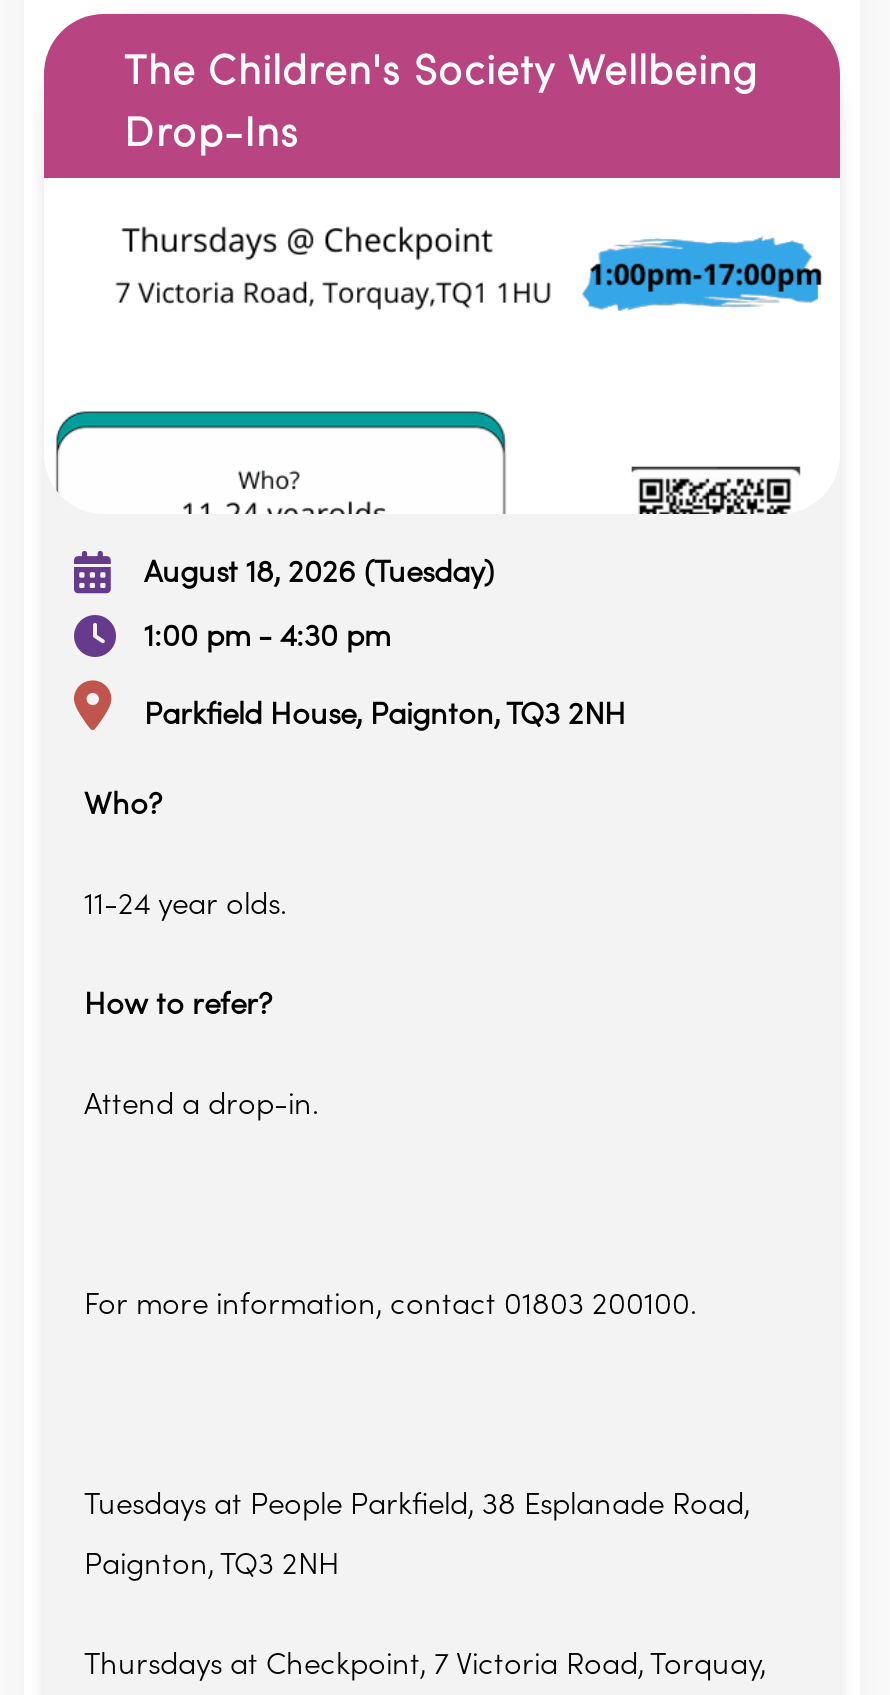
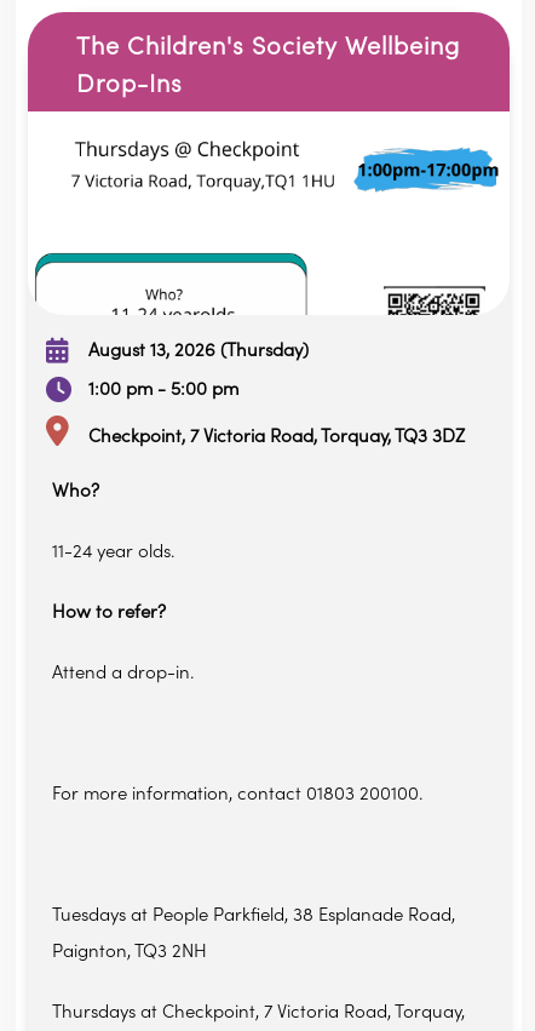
- August 18, 2026 (Tuesday)
+ August 13, 2026 (Thursday)

- 1:00 pm - 4:30 pm
+ 1:00 pm - 5:00 pm

- Parkfield House, Paignton, TQ3 2NH
+ Checkpoint, 7 Victoria Road, Torquay, TQ3 3DZ
